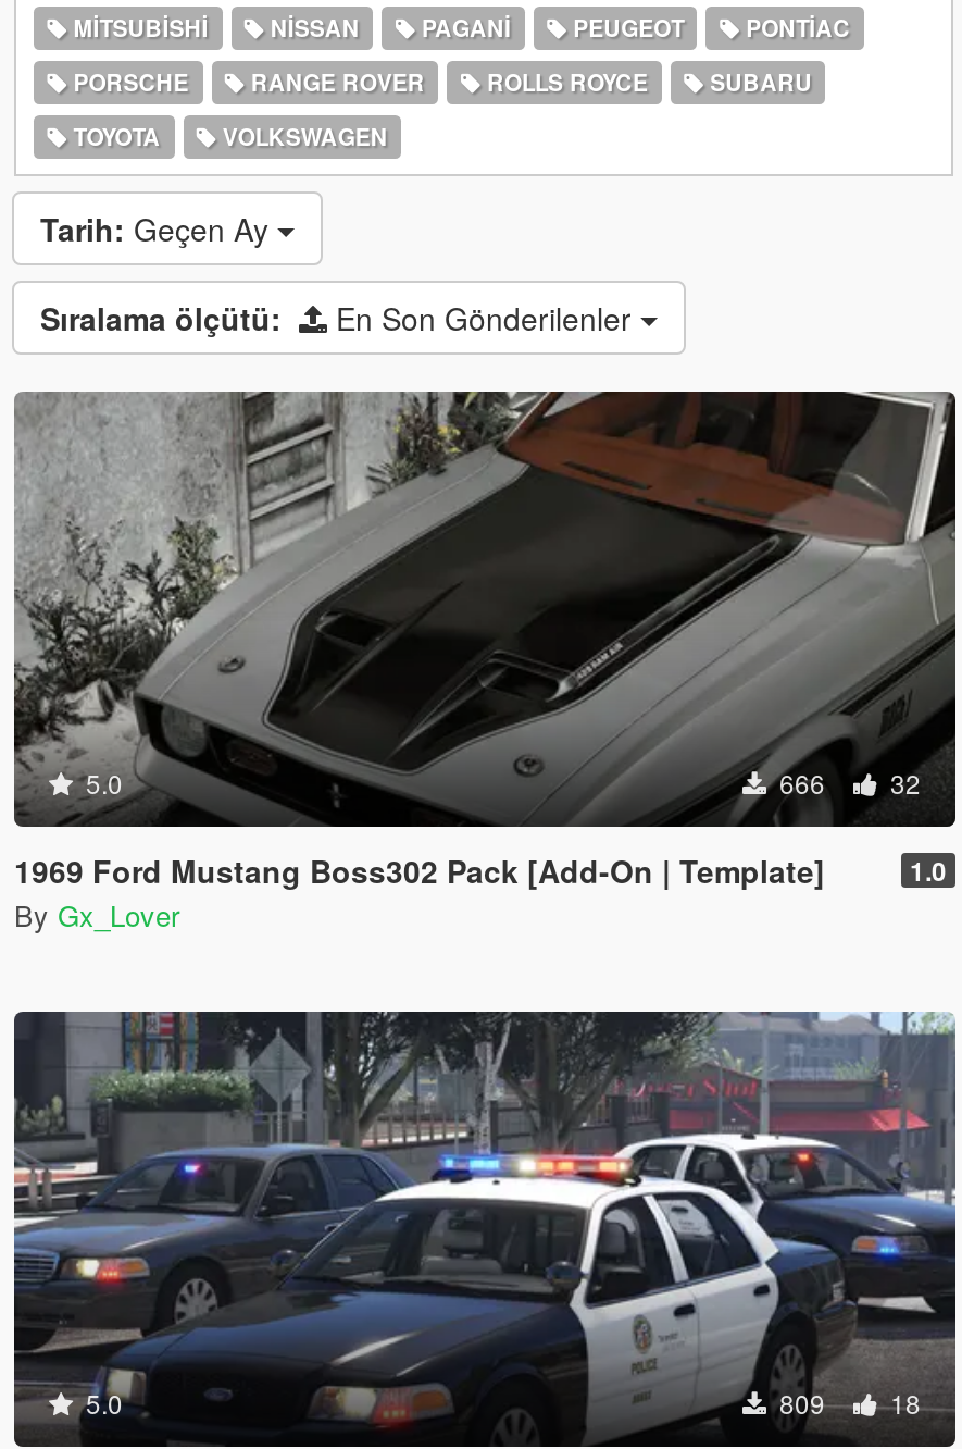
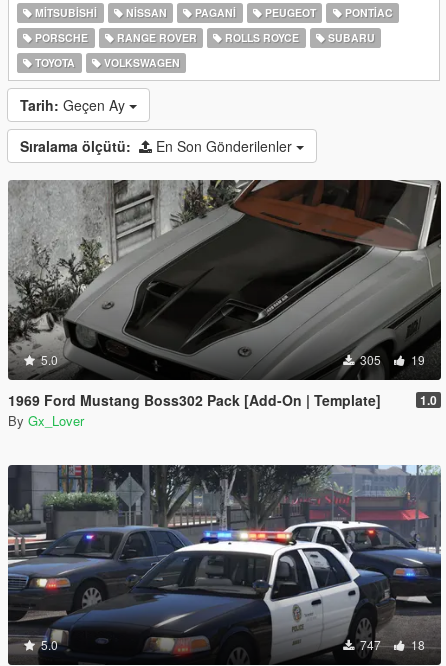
- 666
+ 305

- 32
+ 19

- 809 18
+ 747 18
